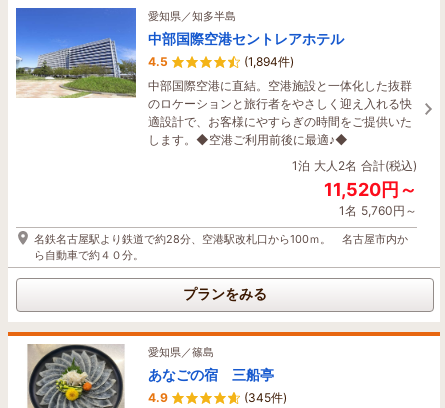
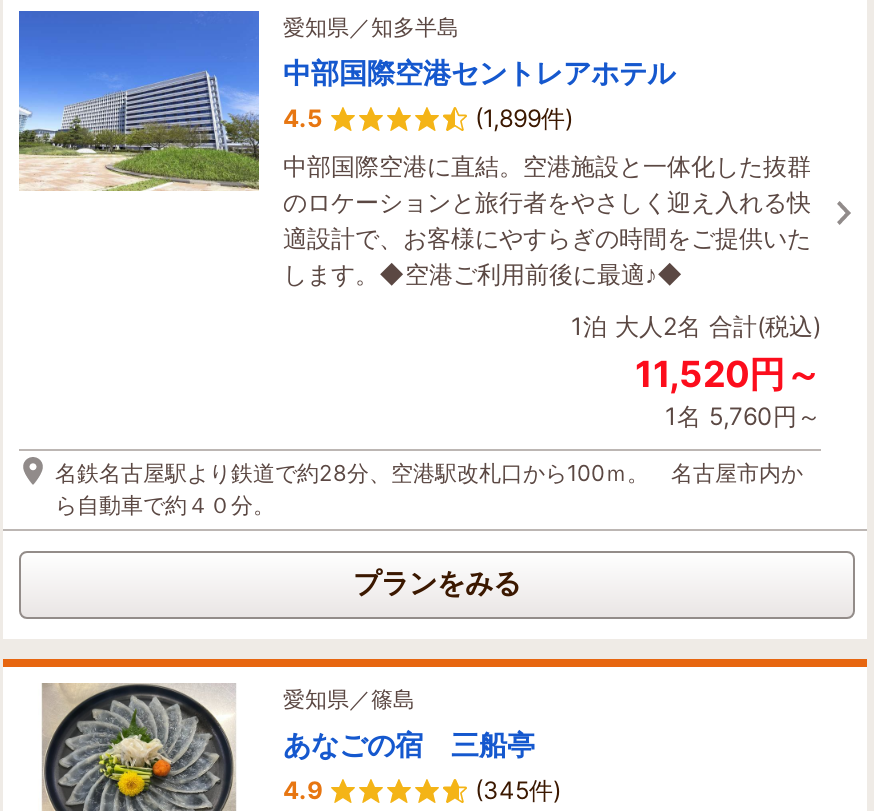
- (1,894件)
+ (1,899件)
